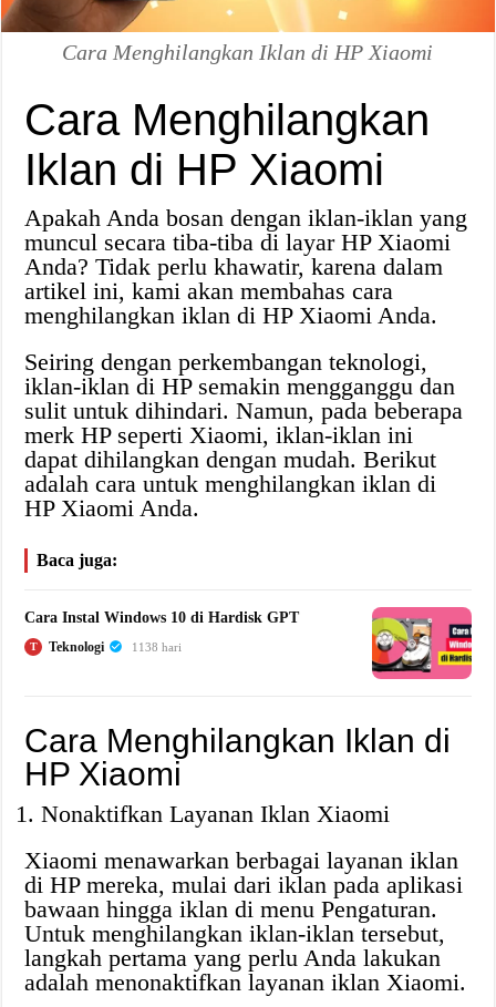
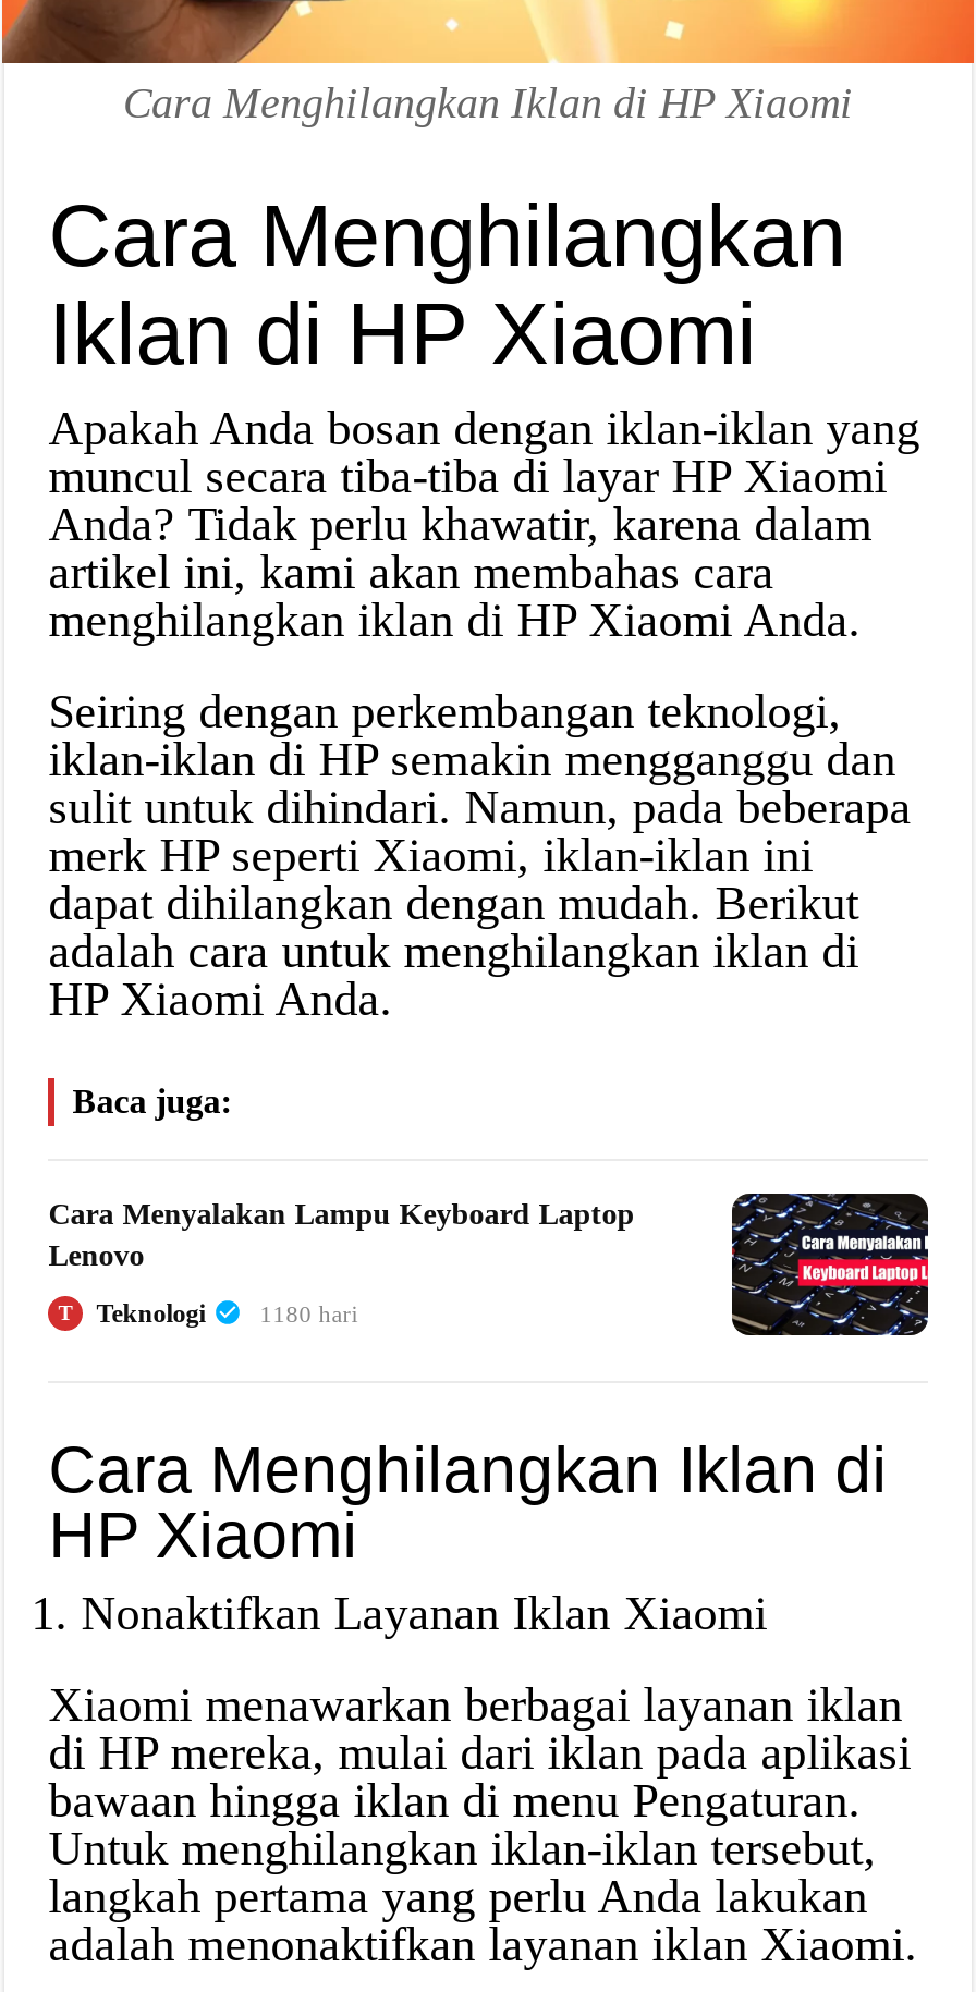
- Cara Instal Windows 10 di Hardisk GPT
+ Cara Menyalakan Lampu Keyboard Laptop
+ Lenovo

- [image]
+ [image]

- 1138 hari
+ 1180 hari
